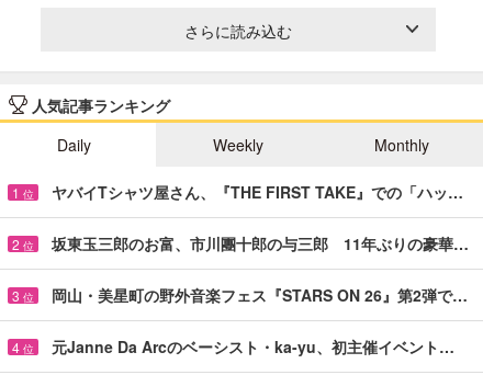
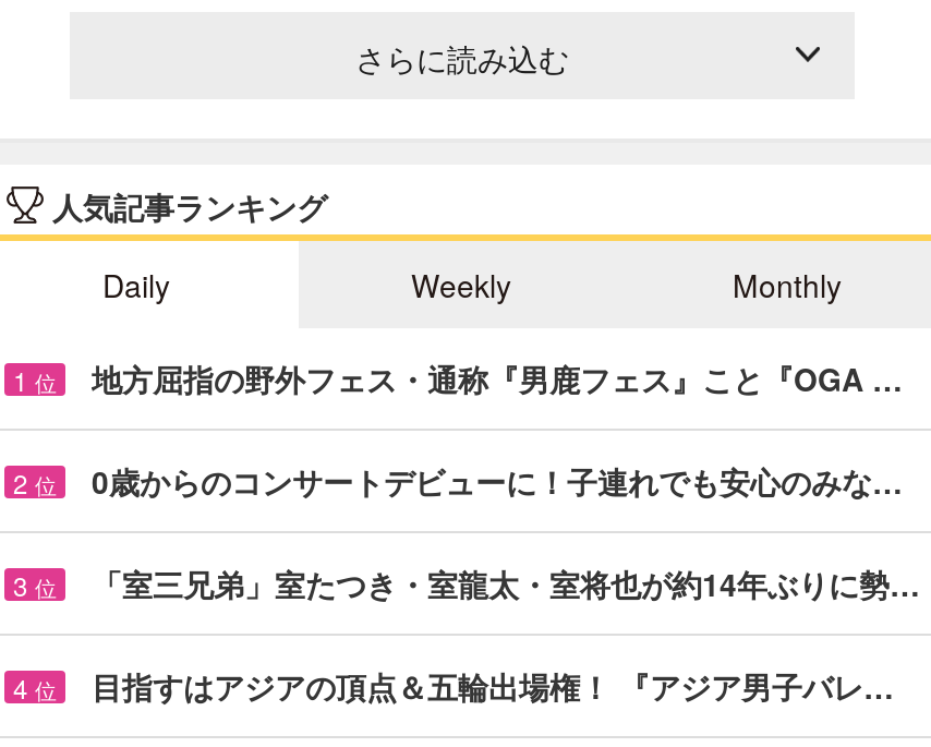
- ヤバイTシャツ屋さん、『THE FIRST TAKE』での「ハッ…
+ 地方屈指の野外フェス・通称『男鹿フェス』こと『OGA …

- 坂東玉三郎のお富、市川團十郎の与三郎 11年ぶりの豪華…
+ 0歳からのコンサートデビューに！子連れでも安心のみな…

- 岡山・美星町の野外音楽フェス『STARS ON 26』第2弾で…
+ 「室三兄弟」室たつき・室龍太・室将也が約14年ぶりに勢…

- 元Janne Da Arcのベーシスト・ka-yu、初主催イベント…
+ 目指すはアジアの頂点＆五輪出場権！ 『アジア男子バレ…
